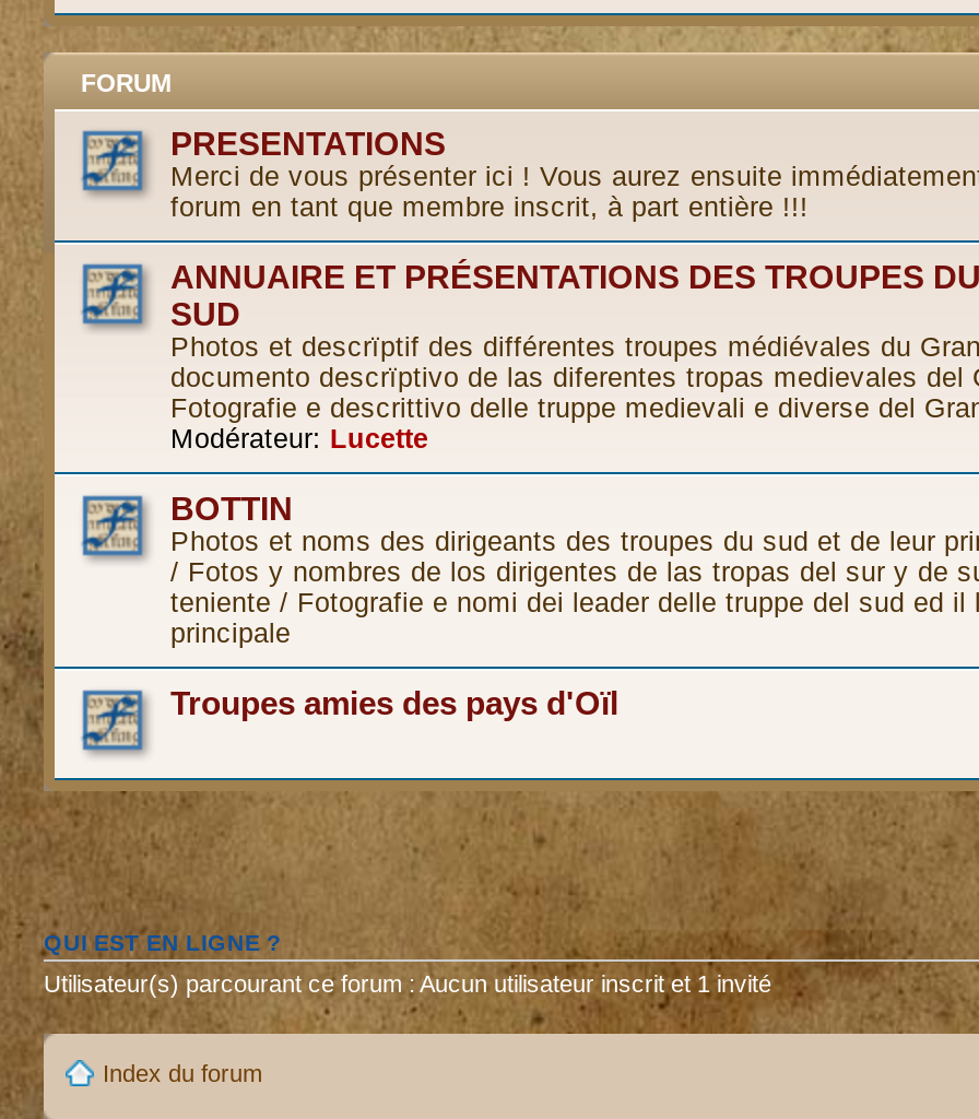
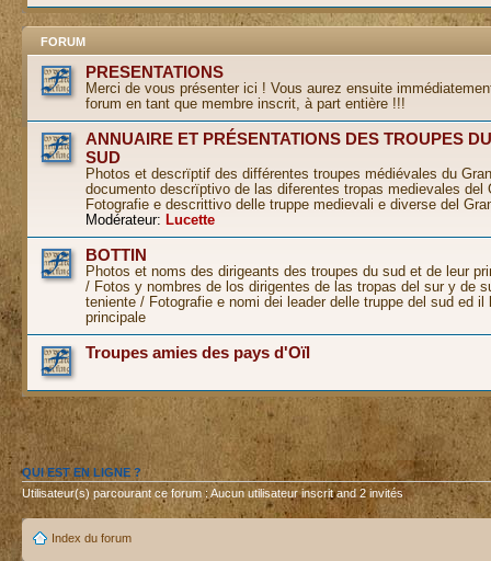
- Utilisateur(s) parcourant ce forum : Aucun utilisateur inscrit et 1 invité
+ Utilisateur(s) parcourant ce forum : Aucun utilisateur inscrit and 2 invités
